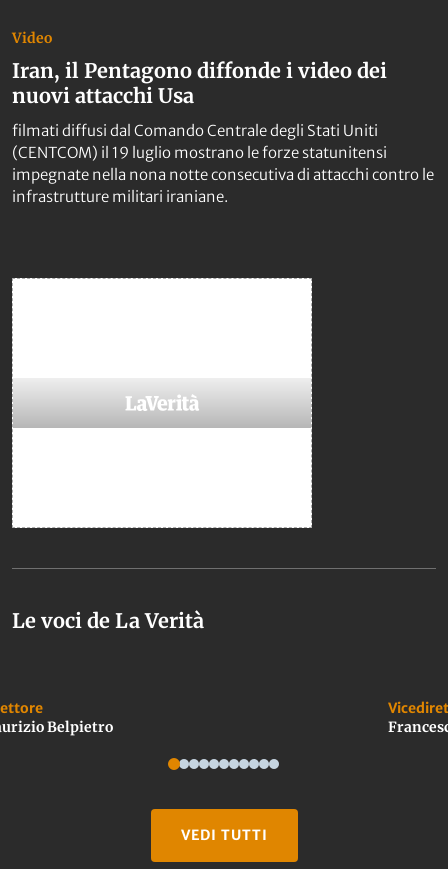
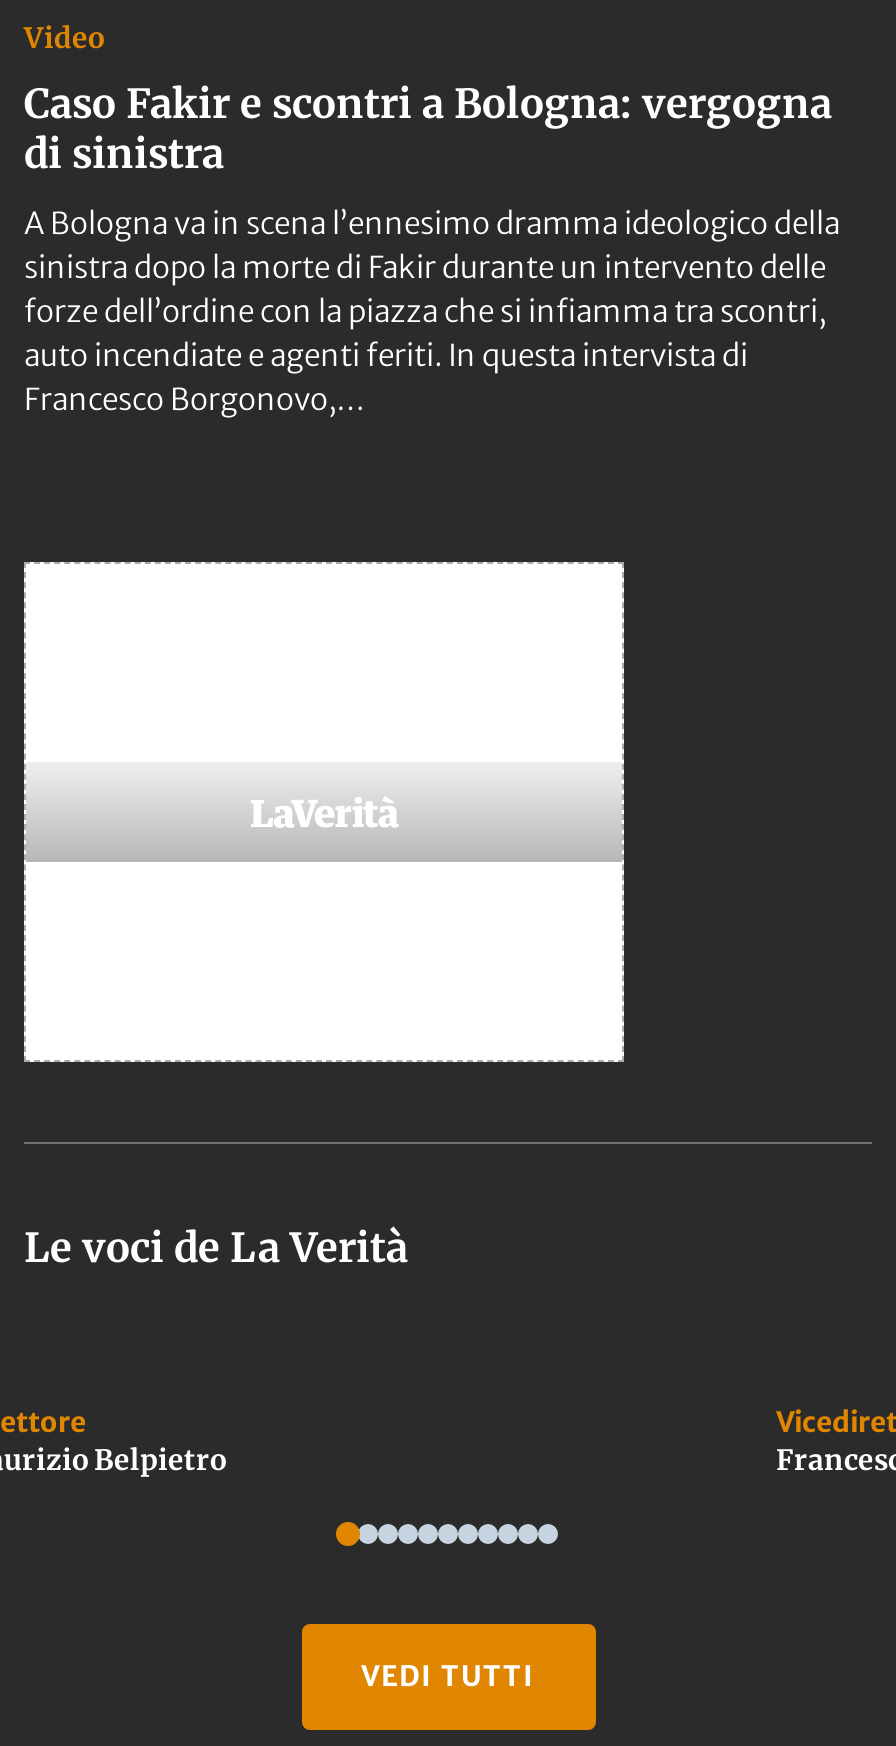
- Iran, il Pentagono diffonde i video dei
- nuovi attacchi Usa
+ Caso Fakir e scontri a Bologna: vergogna
+ di sinistra

- filmati diffusi dal Comando Centrale degli Stati Uniti
- (CENTCOM) il 19 luglio mostrano le forze statunitensi
- impegnate nella nona notte consecutiva di attacchi contro le
- infrastrutture militari iraniane.
+ A Bologna va in scena l’ennesimo dramma ideologico della
+ sinistra dopo la morte di Fakir durante un intervento delle
+ forze dell’ordine con la piazza che si infiamma tra scontri,
+ auto incendiate e agenti feriti. In questa intervista di
+ Francesco Borgonovo,…
